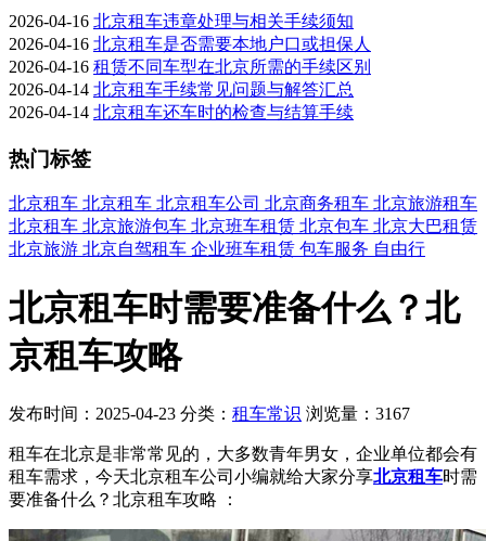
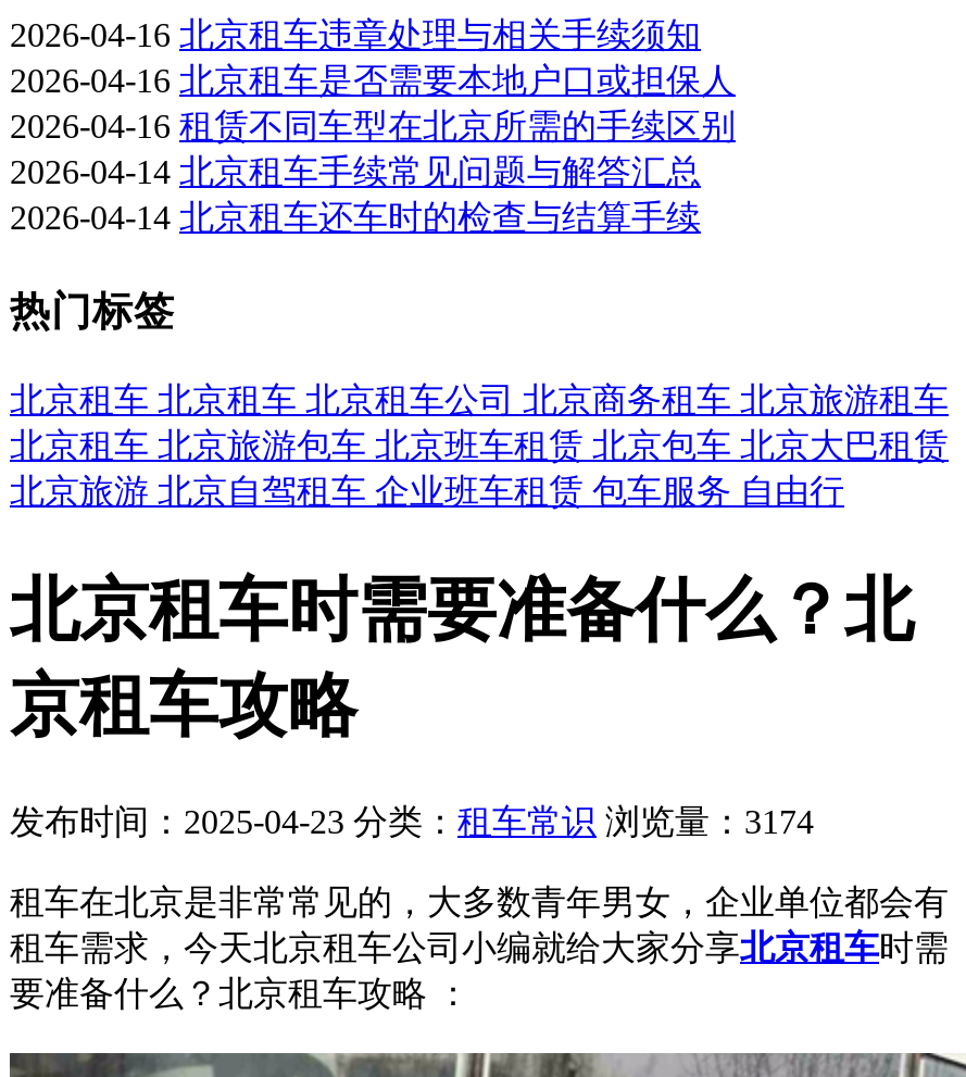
- 发布时间：2025-04-23 分类：租车常识 浏览量：3167
+ 发布时间：2025-04-23 分类：租车常识 浏览量：3174
